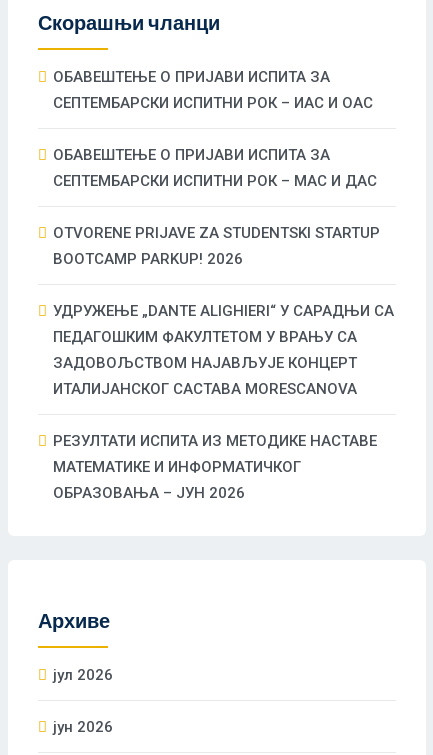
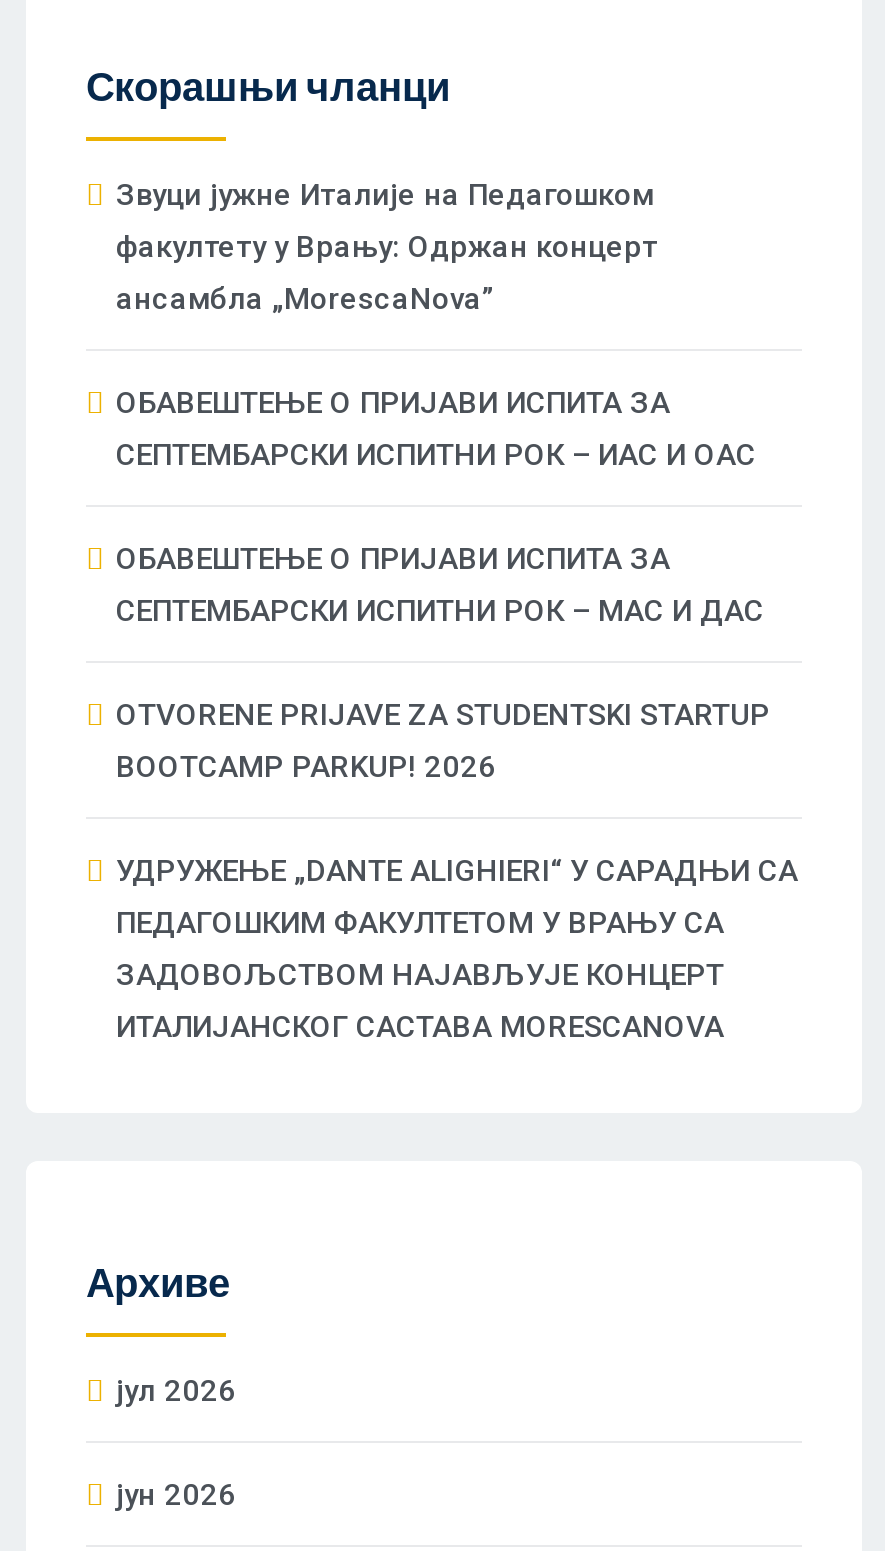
+ Звуци јужне Италије на Педагошком
+ факултету у Врању: Одржан концерт
+ ансамбла „MorescaNova”

moved down: ОБАВЕШТЕЊЕ О ПРИЈАВИ ИСПИТА ЗА | СЕПТЕМБАРСКИ ИСПИТНИ РОК – ИАС И ОАС | ОБАВЕШТЕЊЕ О ПРИЈАВИ ИСПИТА ЗА | ... | ЗАДОВОЉСТВОМ НАЈАВЉУЈЕ КОНЦЕРТ | ИТАЛИЈАНСКОГ САСТАВА MORESCANOVA

- РЕЗУЛТАТИ ИСПИТА ИЗ МЕТОДИКЕ НАСТАВЕ
- МАТЕМАТИКЕ И ИНФОРМАТИЧКОГ
- ОБРАЗОВАЊА – ЈУН 2026
